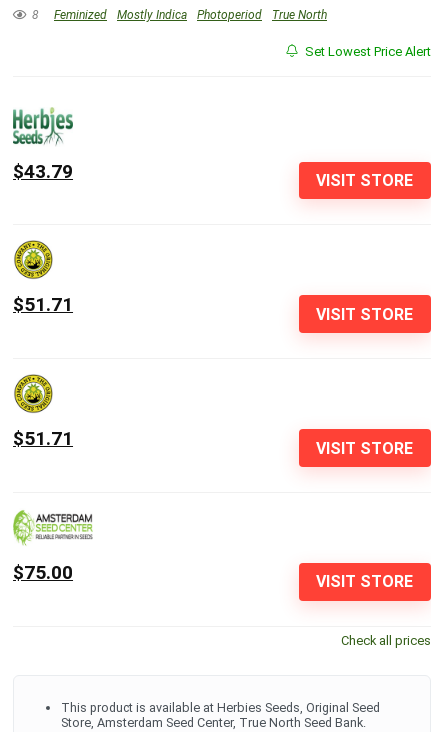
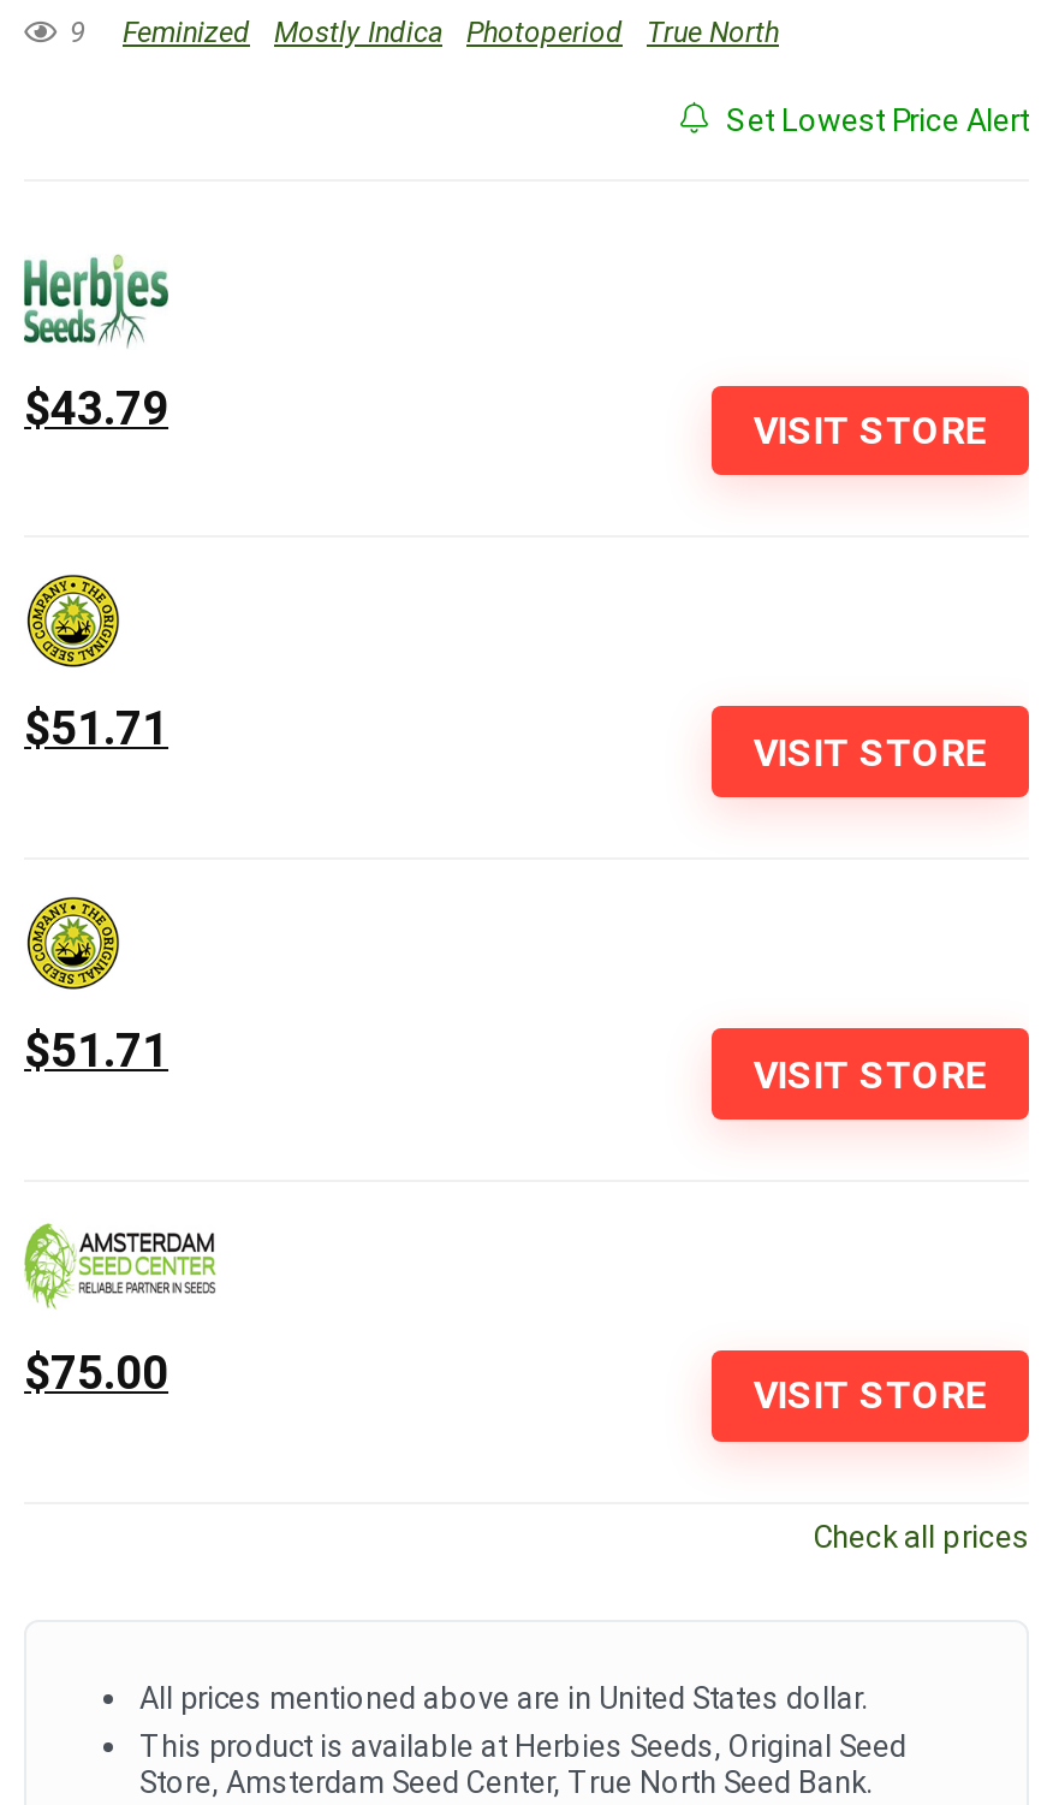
- 8 Feminized Mostly Indica Photoperiod True North
+ 9 Feminized Mostly Indica Photoperiod True North

+ All prices mentioned above are in United States dollar.
